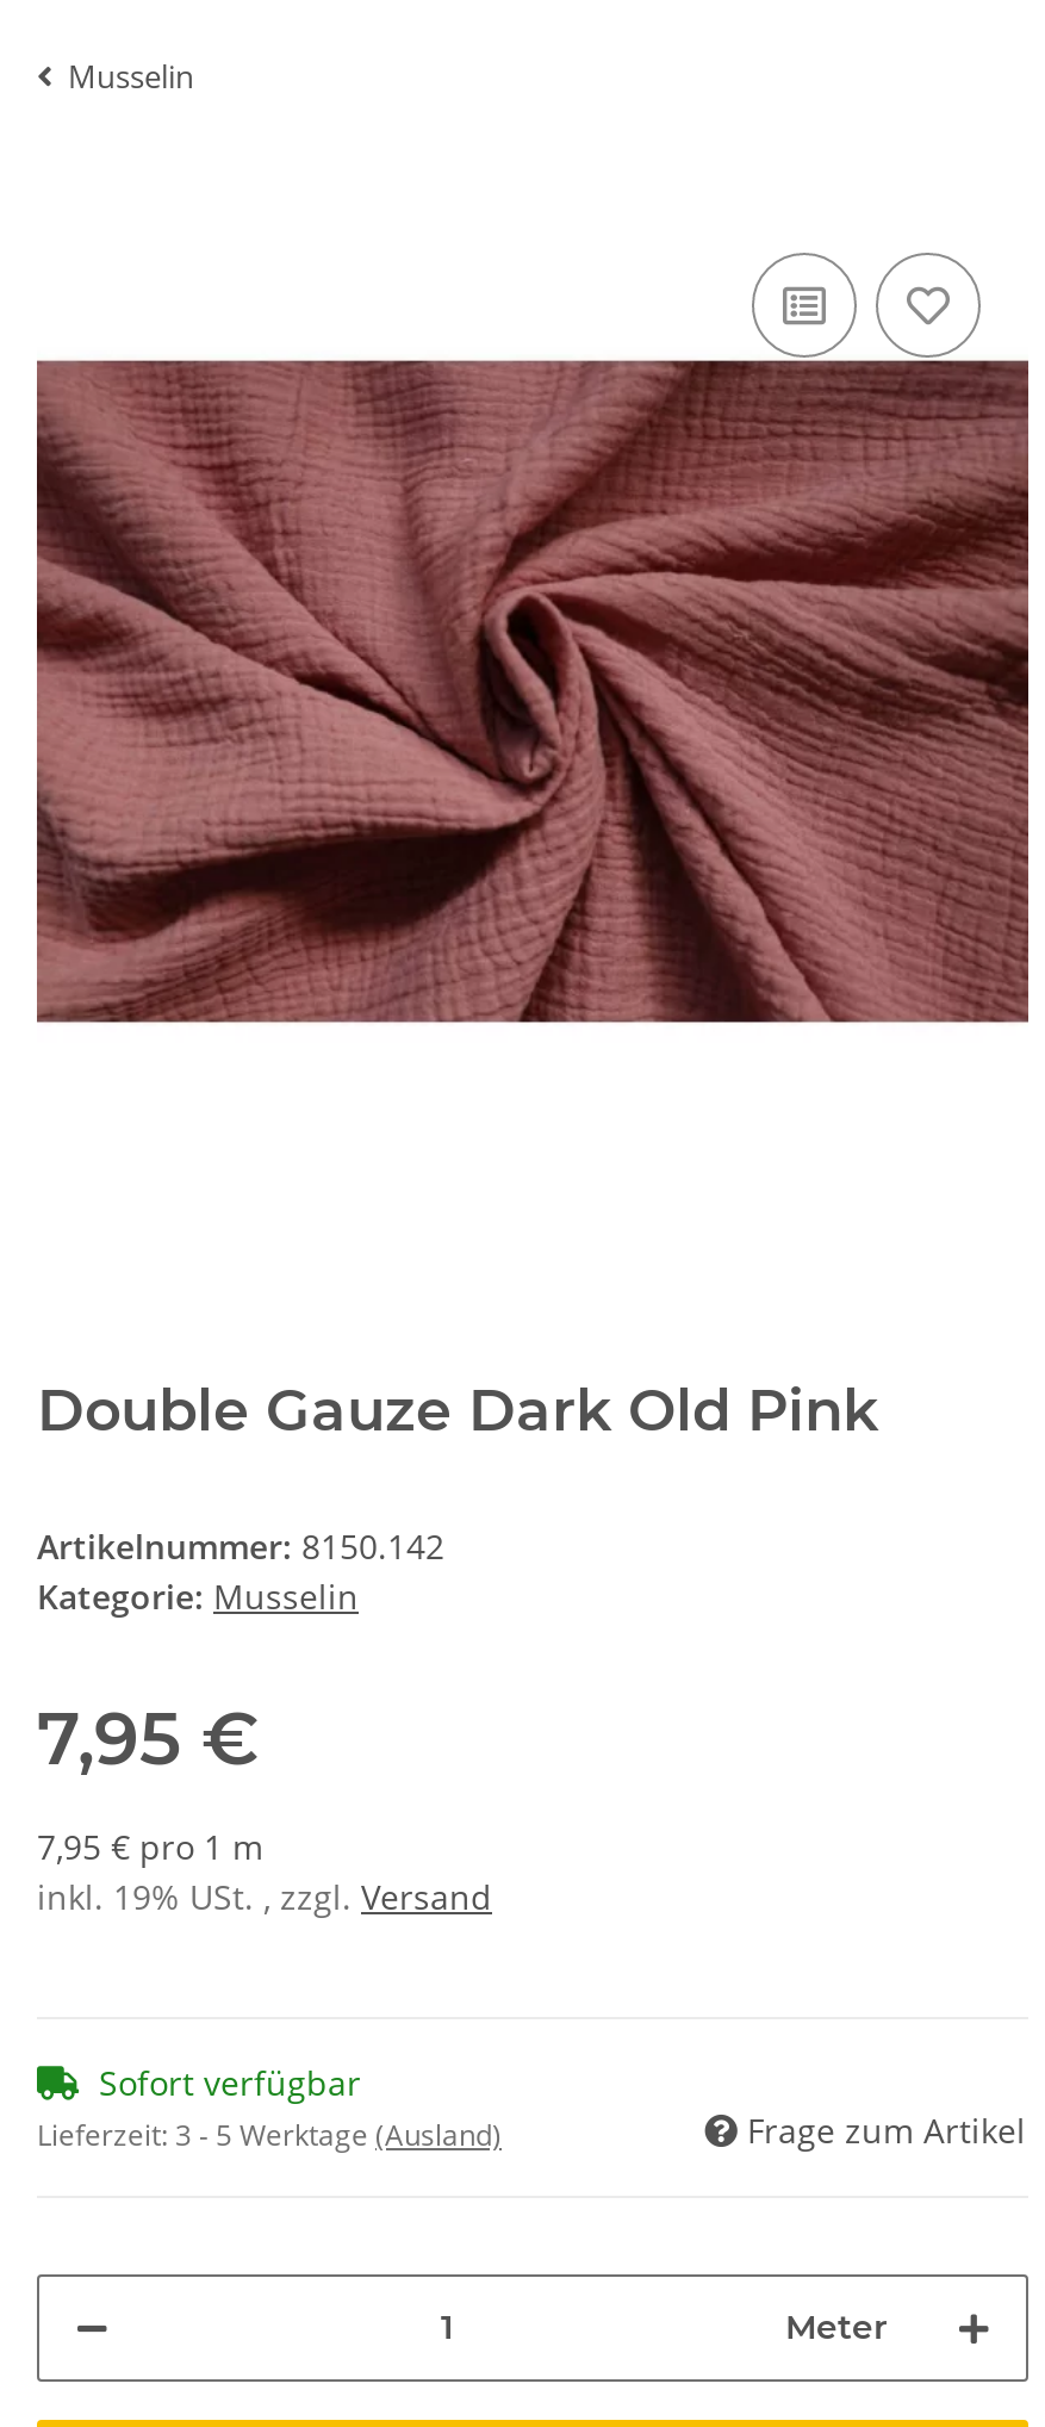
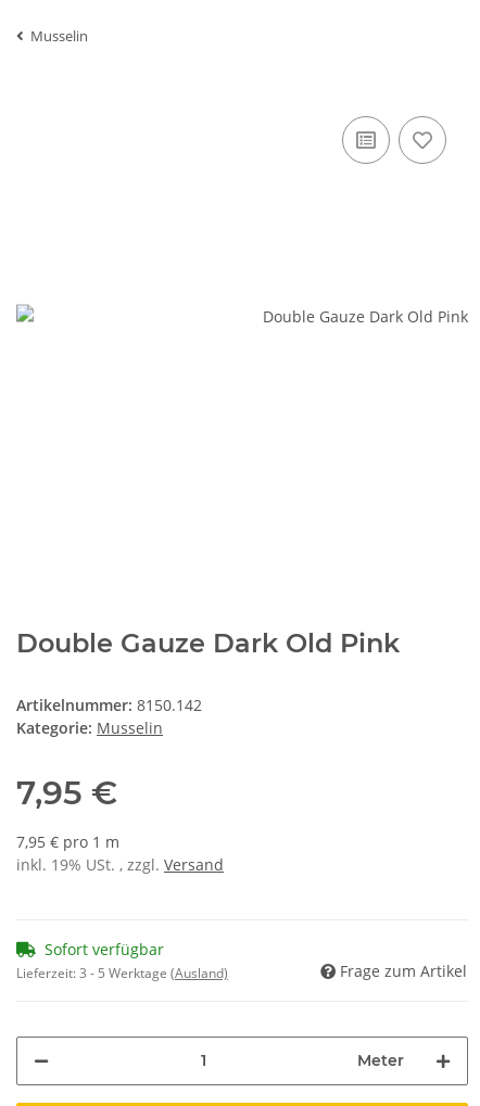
- [image]
